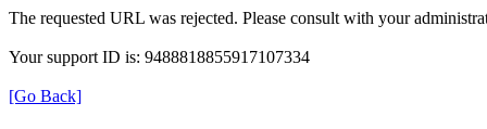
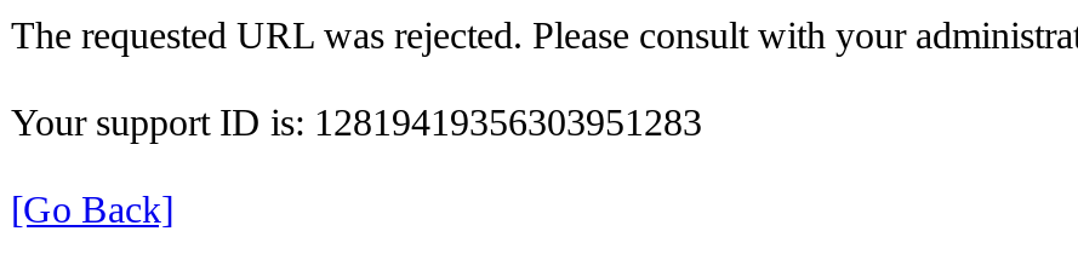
- Your support ID is: 9488818855917107334
+ Your support ID is: 12819419356303951283
